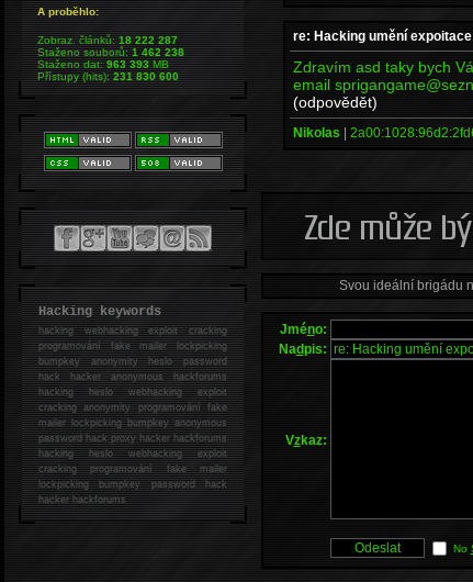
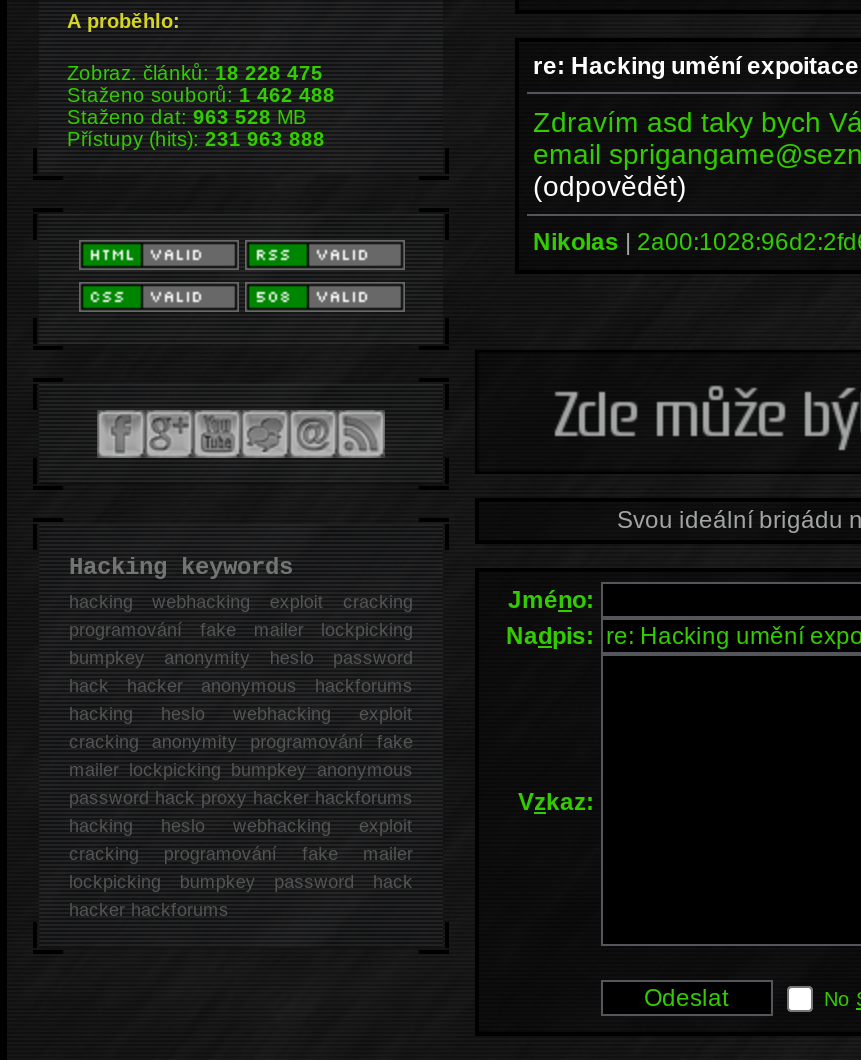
- Zobraz. článků: 18 222 287
+ Zobraz. článků: 18 228 475

- Staženo souborů: 1 462 238
+ Staženo souborů: 1 462 488

- Staženo dat: 963 393 MB
+ Staženo dat: 963 528 MB

- Přístupy (hits): 231 830 600
+ Přístupy (hits): 231 963 888
